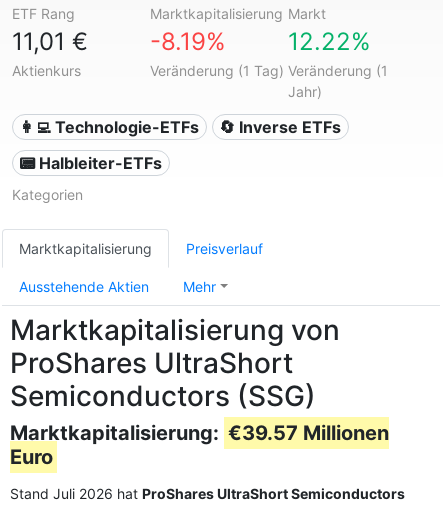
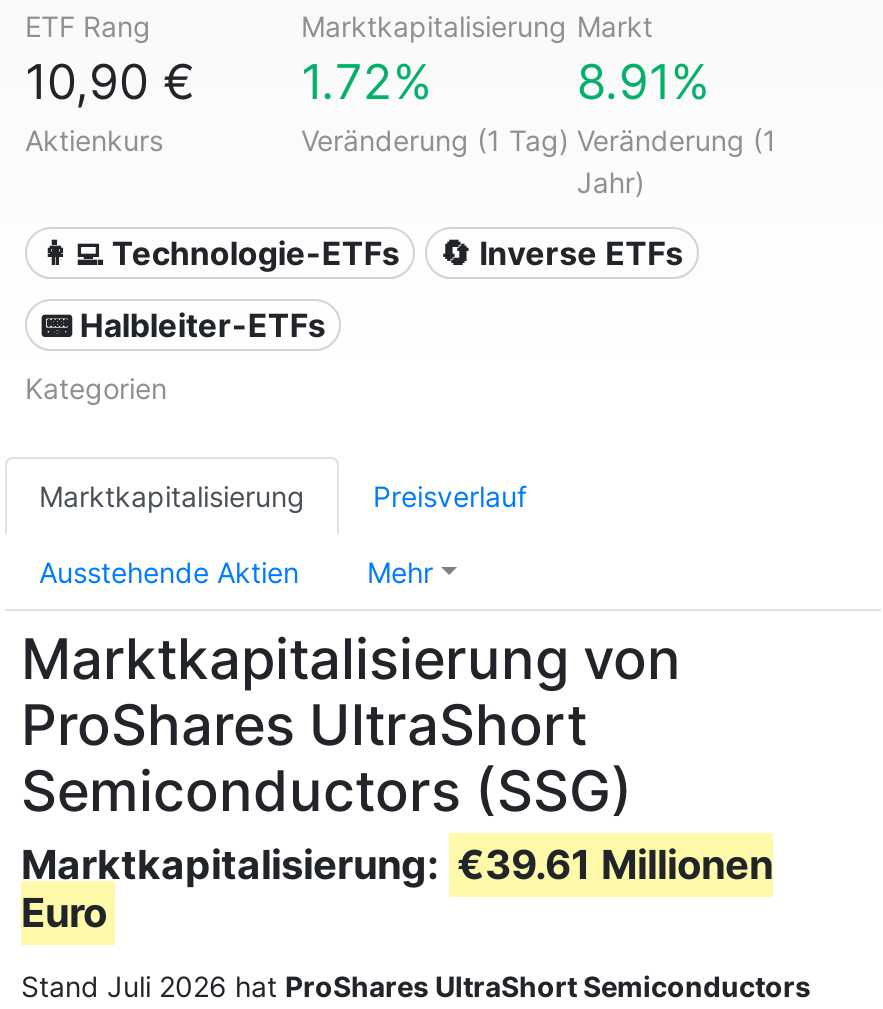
- 11,01 €
+ 10,90 €

- -8.19%
+ 1.72%

- 12.22%
+ 8.91%

- Marktkapitalisierung: €39.57 Millionen
+ Marktkapitalisierung: €39.61 Millionen
